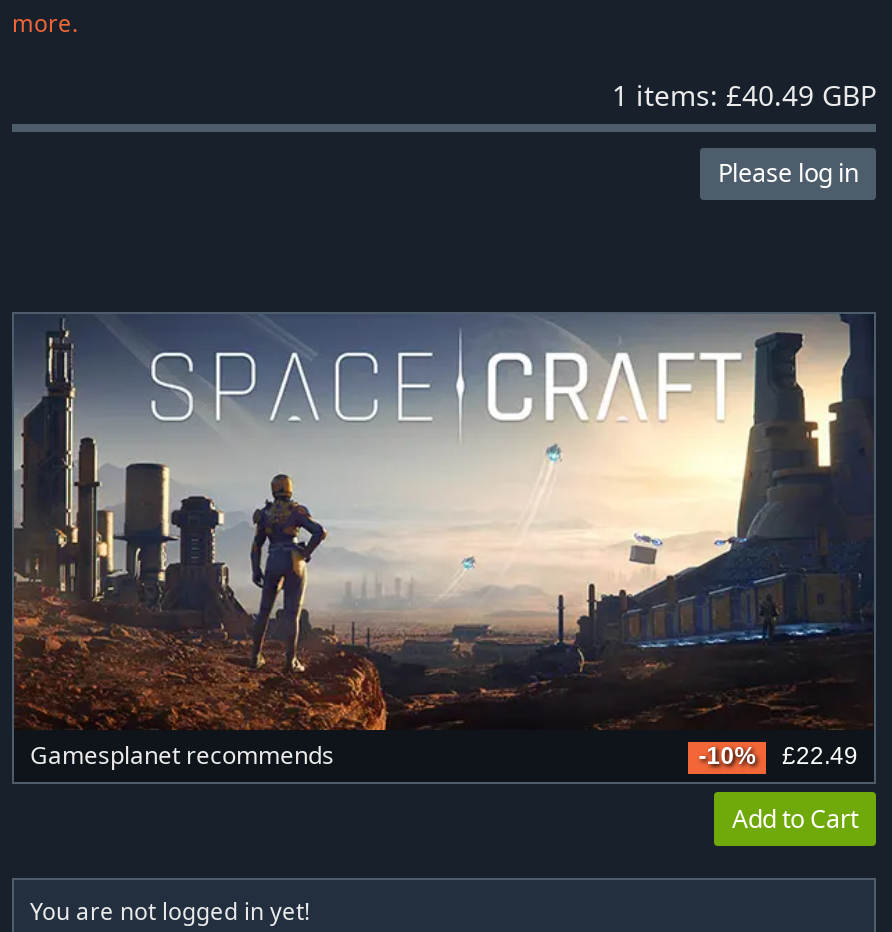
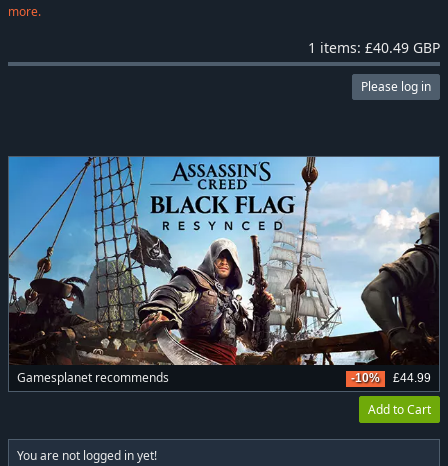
- [image]
- -10% £22.49
+ [image]
+ -10% £44.99
